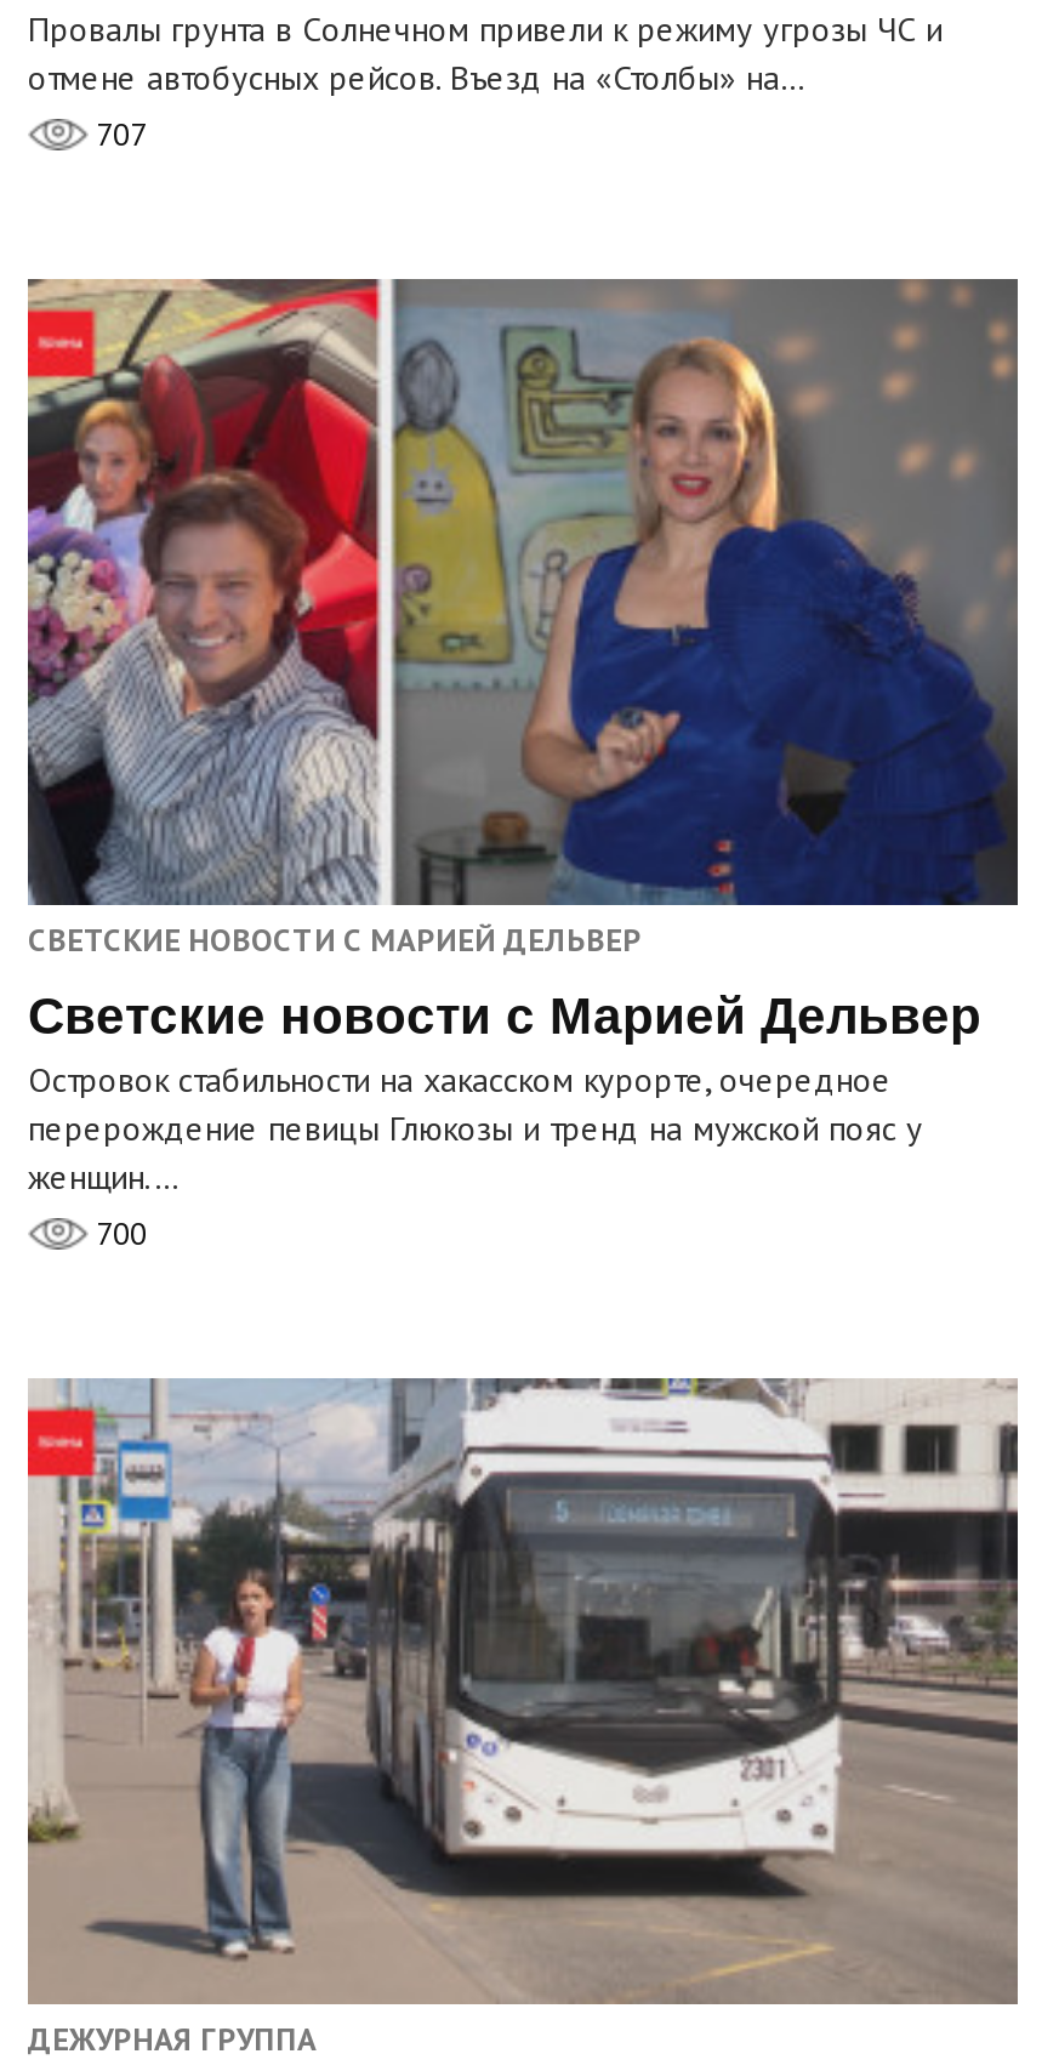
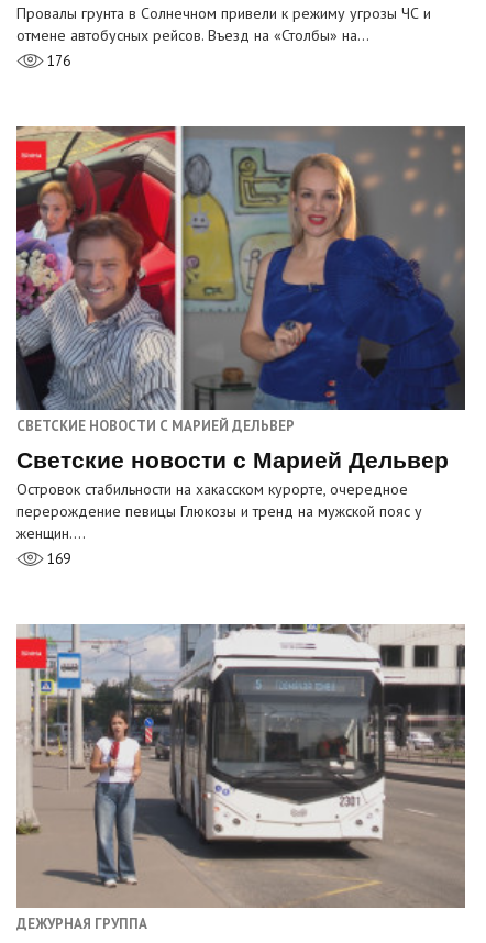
- 707
+ 176

- 700
+ 169
